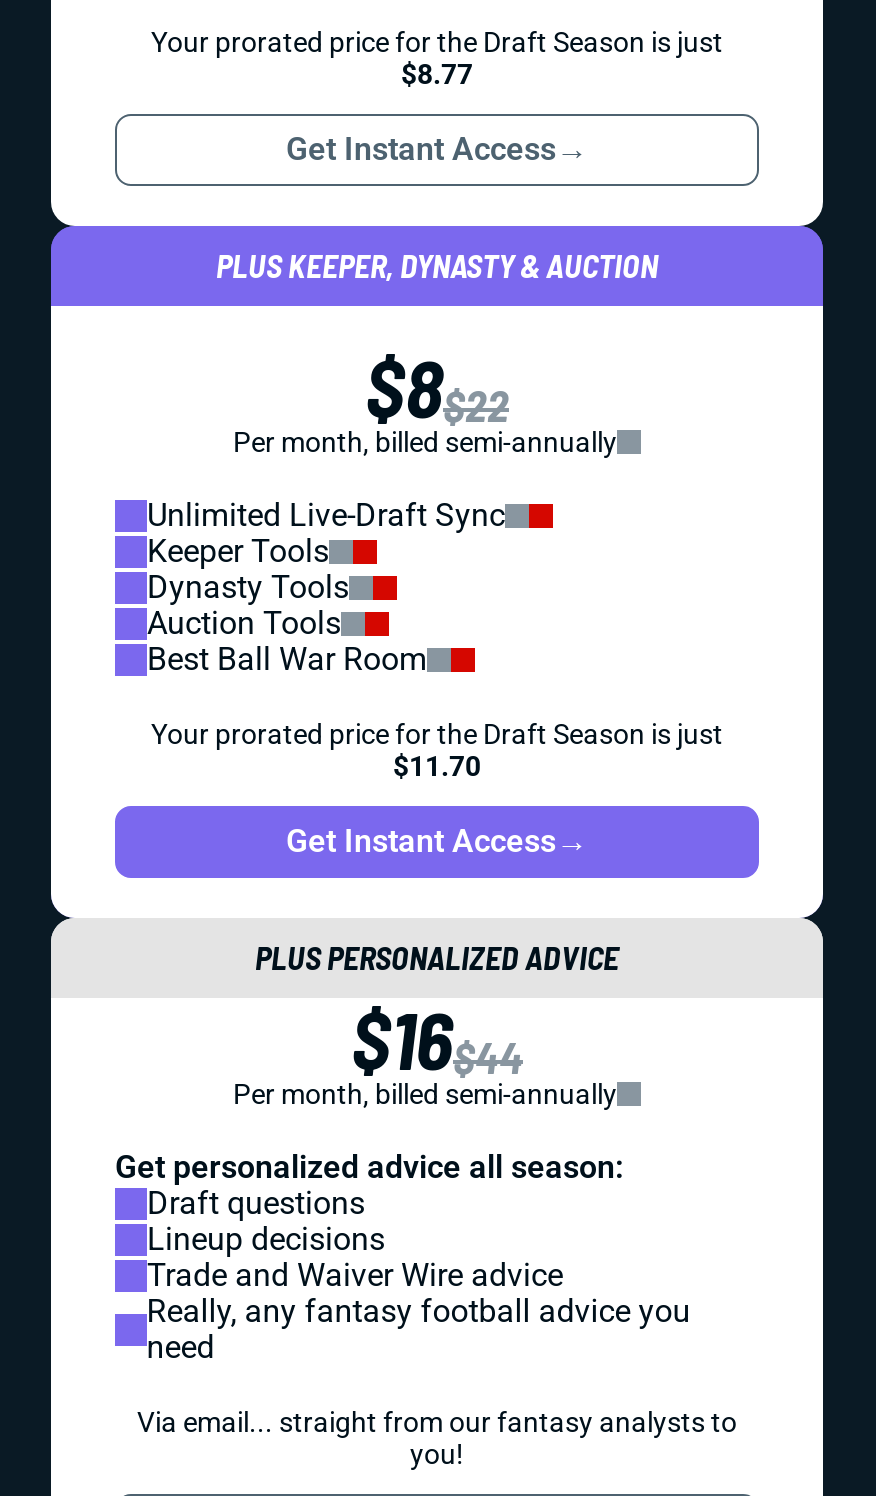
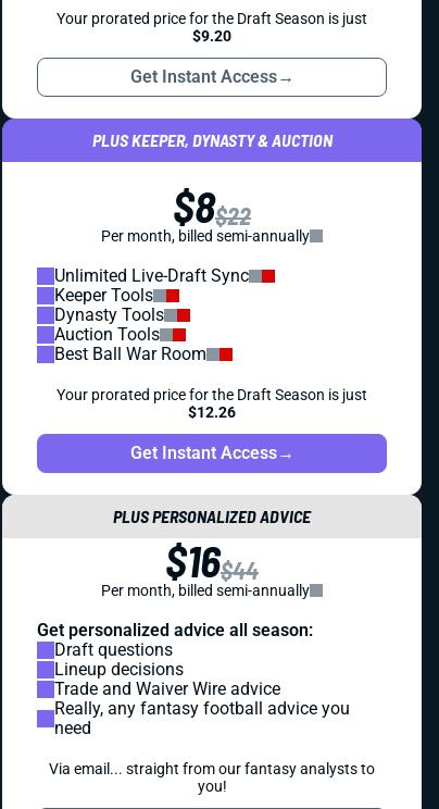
- $8.77
+ $9.20

- $11.70
+ $12.26
